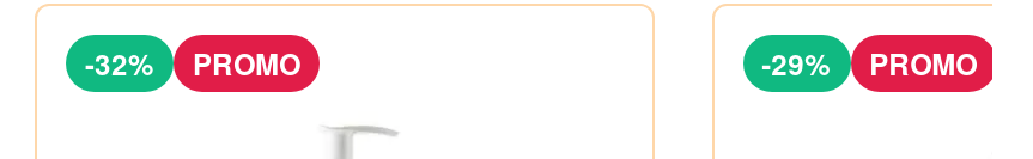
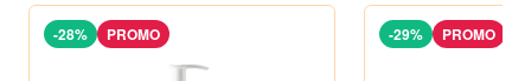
- -32% PROMO
+ -28% PROMO
